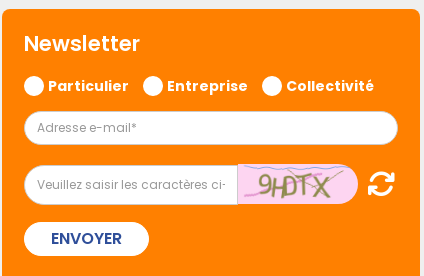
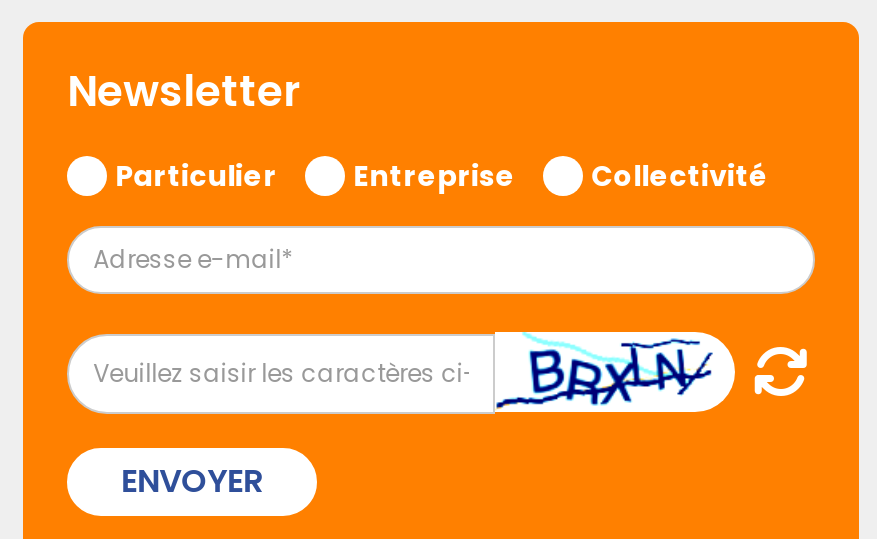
- [image]
+ [image]
